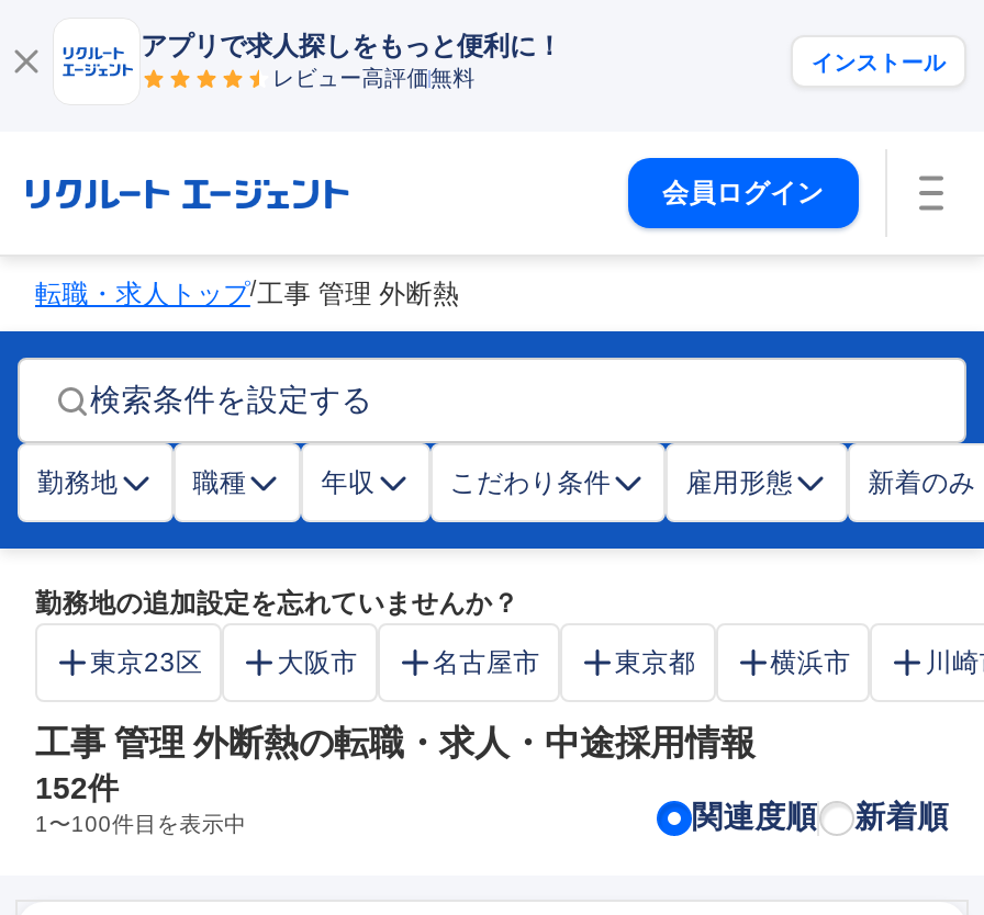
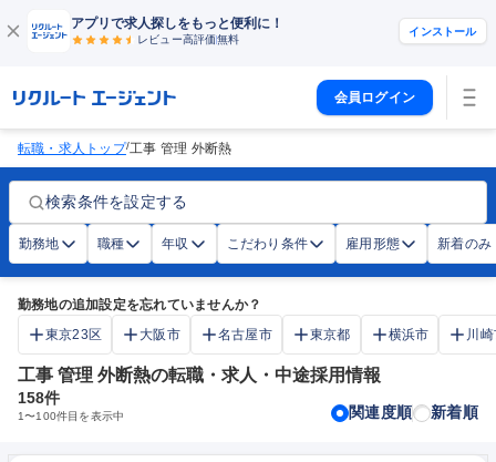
- 152件
+ 158件
